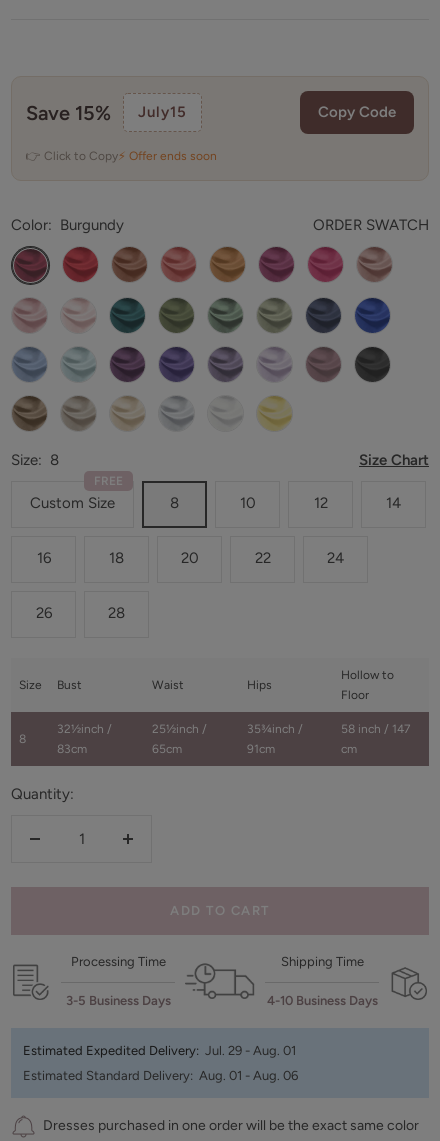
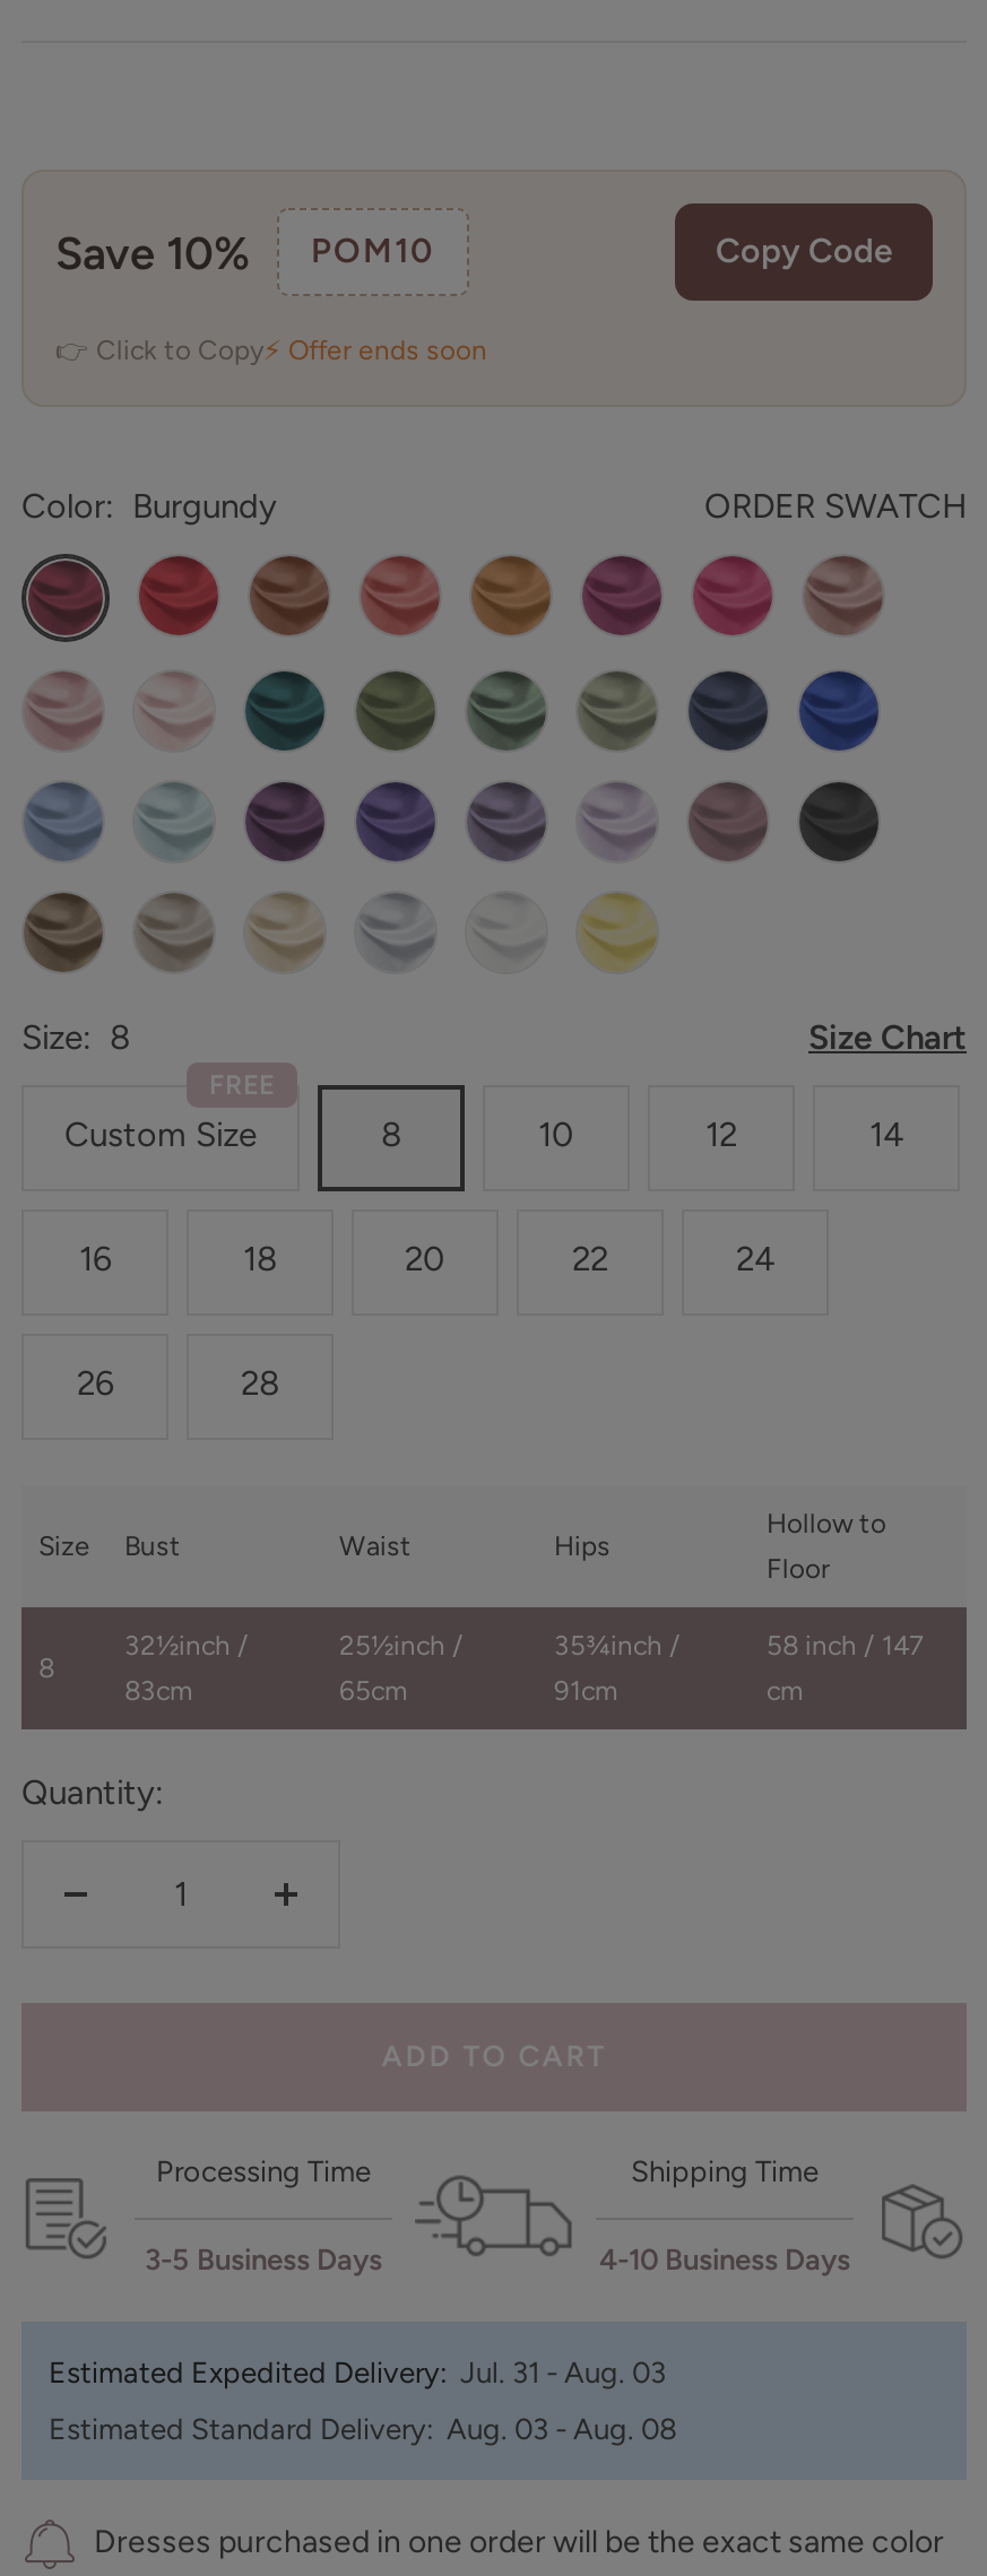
- Save 15%
- July15
+ Save 10%
+ POM10

- Estimated Expedited Delivery: Jul. 29 - Aug. 01
+ Estimated Expedited Delivery: Jul. 31 - Aug. 03

- Estimated Standard Delivery: Aug. 01 - Aug. 06
+ Estimated Standard Delivery: Aug. 03 - Aug. 08
